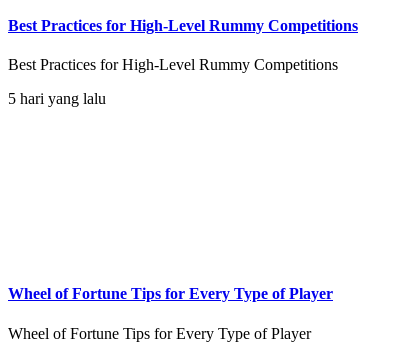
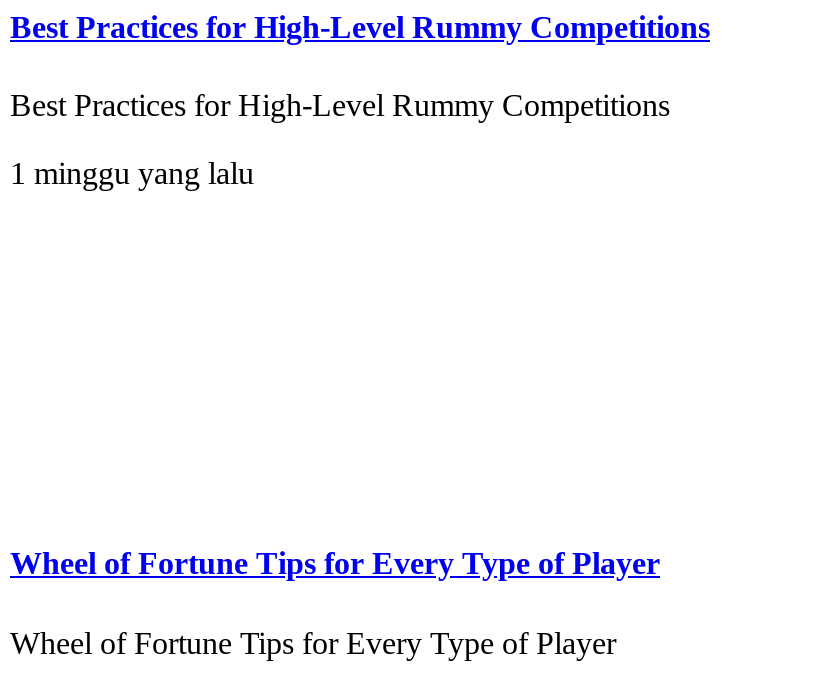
- 5 hari yang lalu
+ 1 minggu yang lalu
